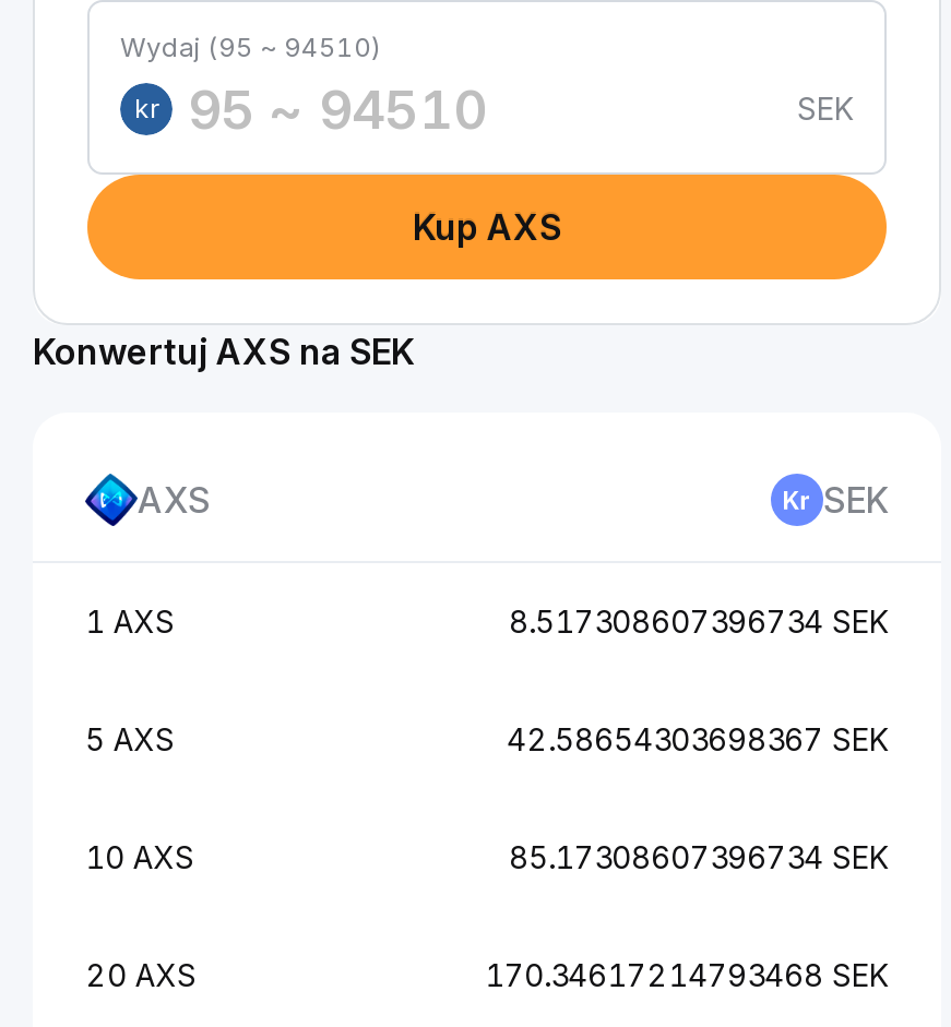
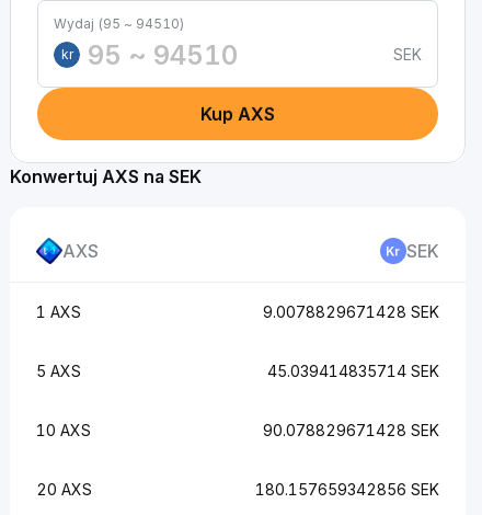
- 8.517308607396734 SEK
+ 9.0078829671428 SEK

- 42.58654303698367 SEK
+ 45.039414835714 SEK

- 85.17308607396734 SEK
+ 90.078829671428 SEK

- 170.34617214793468 SEK
+ 180.157659342856 SEK
